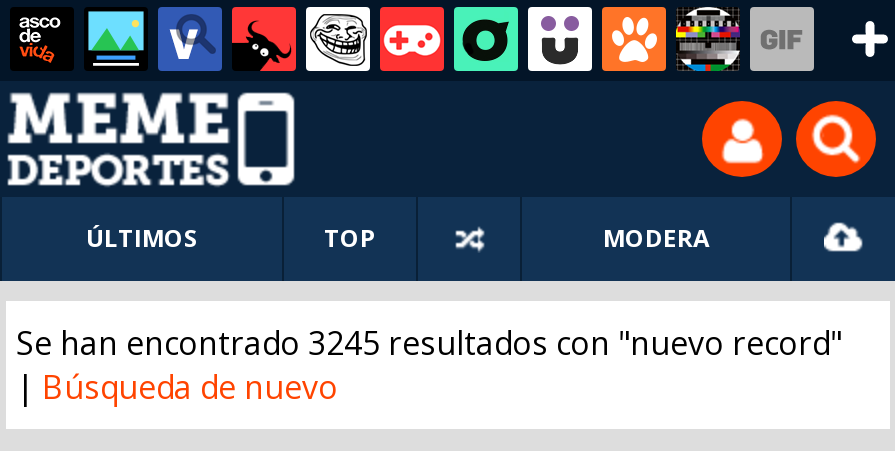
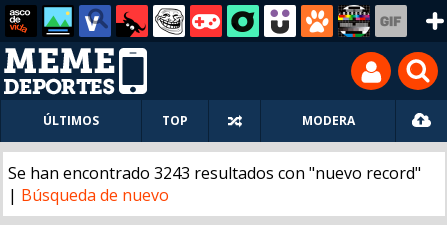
- Se han encontrado 3245 resultados con "nuevo record"
+ Se han encontrado 3243 resultados con "nuevo record"
